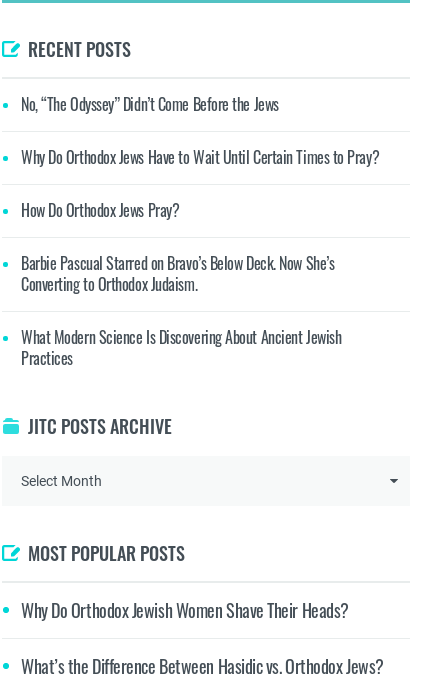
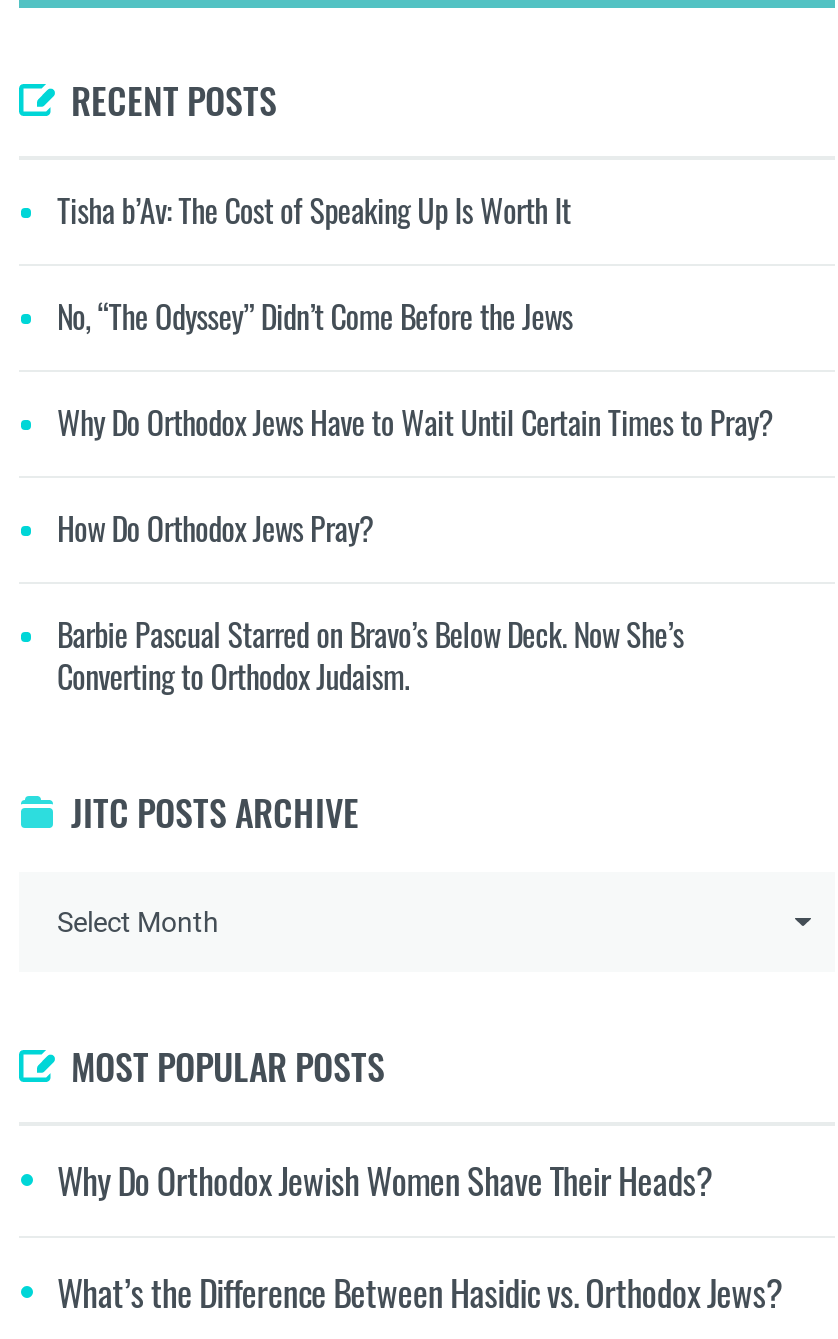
+ Tisha b’Av: The Cost of Speaking Up Is Worth It

moved down: No, “The Odyssey” Didn’t Come Before the Jews | Why Do Orthodox Jews Have to Wait Until Certain Times to Pray? | How Do Orthodox Jews Pray? | Barbie Pascual Starred on Bravo’s Below Deck. Now She’s | Converting to Orthodox Judaism.

- What Modern Science Is Discovering About Ancient Jewish
- Practices
